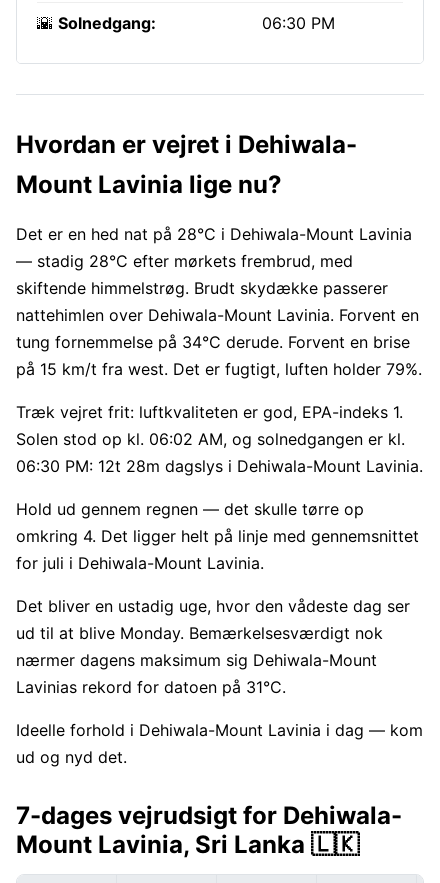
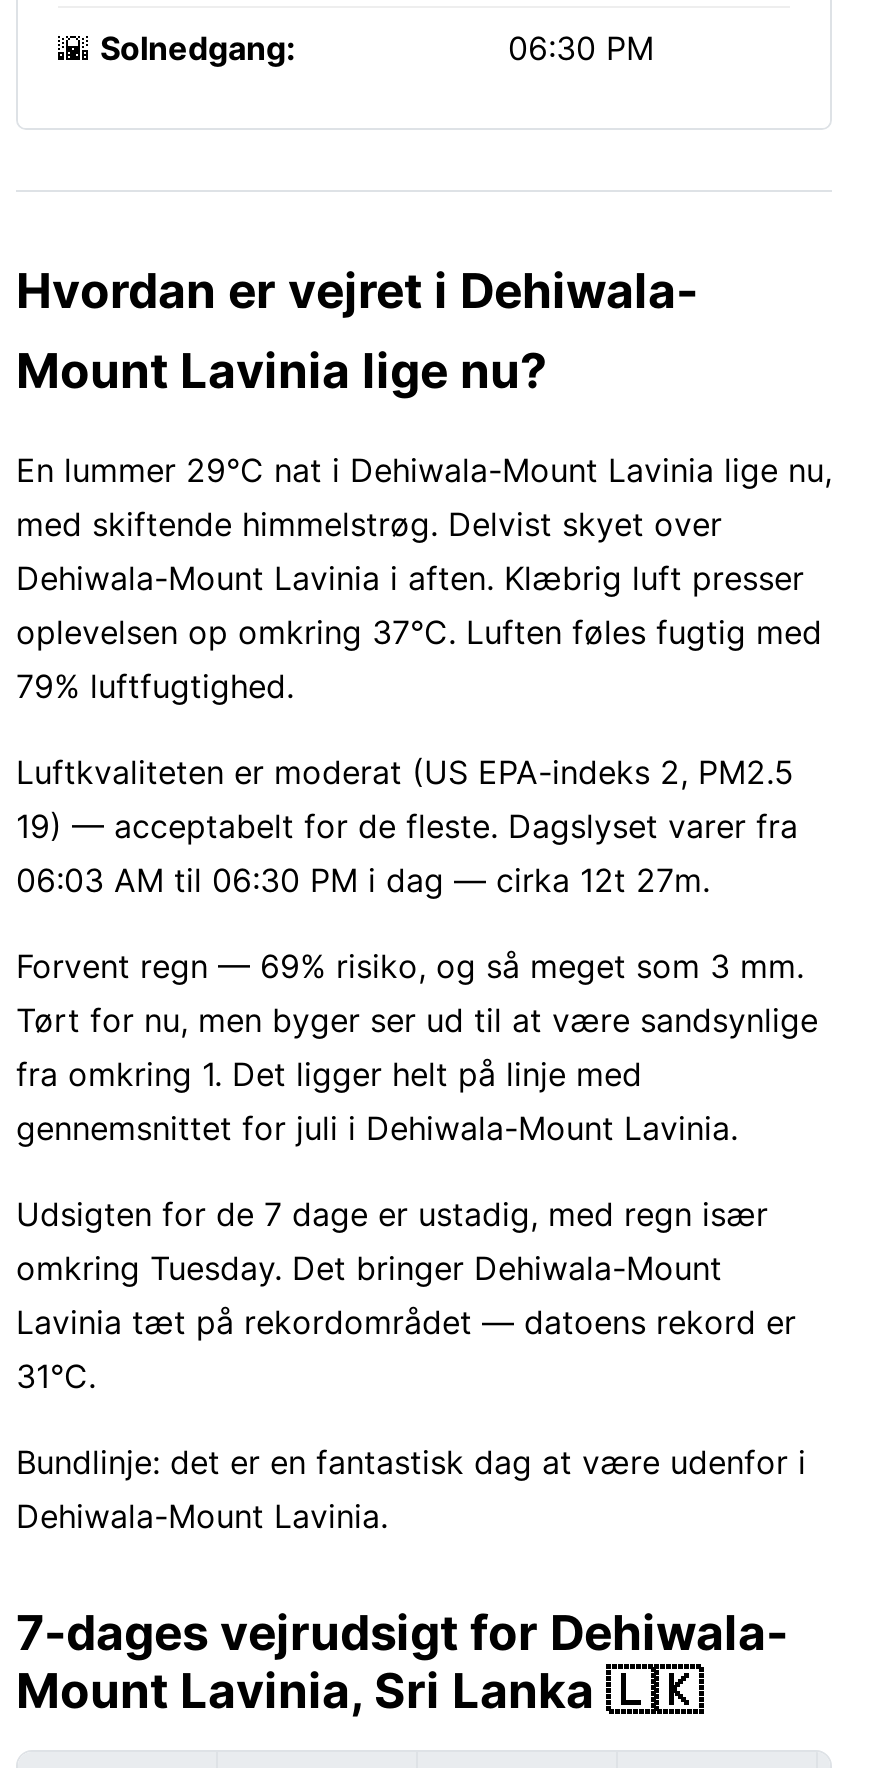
- Det er en hed nat på 28°C i Dehiwala-Mount Lavinia
- — stadig 28°C efter mørkets frembrud, med
- skiftende himmelstrøg. Brudt skydække passerer
- nattehimlen over Dehiwala-Mount Lavinia. Forvent en
- tung fornemmelse på 34°C derude. Forvent en brise
- på 15 km/t fra west. Det er fugtigt, luften holder 79%.
+ En lummer 29°C nat i Dehiwala-Mount Lavinia lige nu,
+ med skiftende himmelstrøg. Delvist skyet over
+ Dehiwala-Mount Lavinia i aften. Klæbrig luft presser
+ oplevelsen op omkring 37°C. Luften føles fugtig med
+ 79% luftfugtighed.

- Træk vejret frit: luftkvaliteten er god, EPA-indeks 1.
- Solen stod op kl. 06:02 AM, og solnedgangen er kl.
- 06:30 PM: 12t 28m dagslys i Dehiwala-Mount Lavinia.
+ Luftkvaliteten er moderat (US EPA-indeks 2, PM2.5
+ 19) — acceptabelt for de fleste. Dagslyset varer fra
+ 06:03 AM til 06:30 PM i dag — cirka 12t 27m.

- Hold ud gennem regnen — det skulle tørre op
- omkring 4. Det ligger helt på linje med gennemsnittet
- for juli i Dehiwala-Mount Lavinia.
+ Forvent regn — 69% risiko, og så meget som 3 mm.
+ Tørt for nu, men byger ser ud til at være sandsynlige
+ fra omkring 1. Det ligger helt på linje med
+ gennemsnittet for juli i Dehiwala-Mount Lavinia.

- Det bliver en ustadig uge, hvor den vådeste dag ser
- ud til at blive Monday. Bemærkelsesværdigt nok
- nærmer dagens maksimum sig Dehiwala-Mount
- Lavinias rekord for datoen på 31°C.
+ Udsigten for de 7 dage er ustadig, med regn især
+ omkring Tuesday. Det bringer Dehiwala-Mount
+ Lavinia tæt på rekordområdet — datoens rekord er
+ 31°C.

- Ideelle forhold i Dehiwala-Mount Lavinia i dag — kom
- ud og nyd det.
+ Bundlinje: det er en fantastisk dag at være udenfor i
+ Dehiwala-Mount Lavinia.
